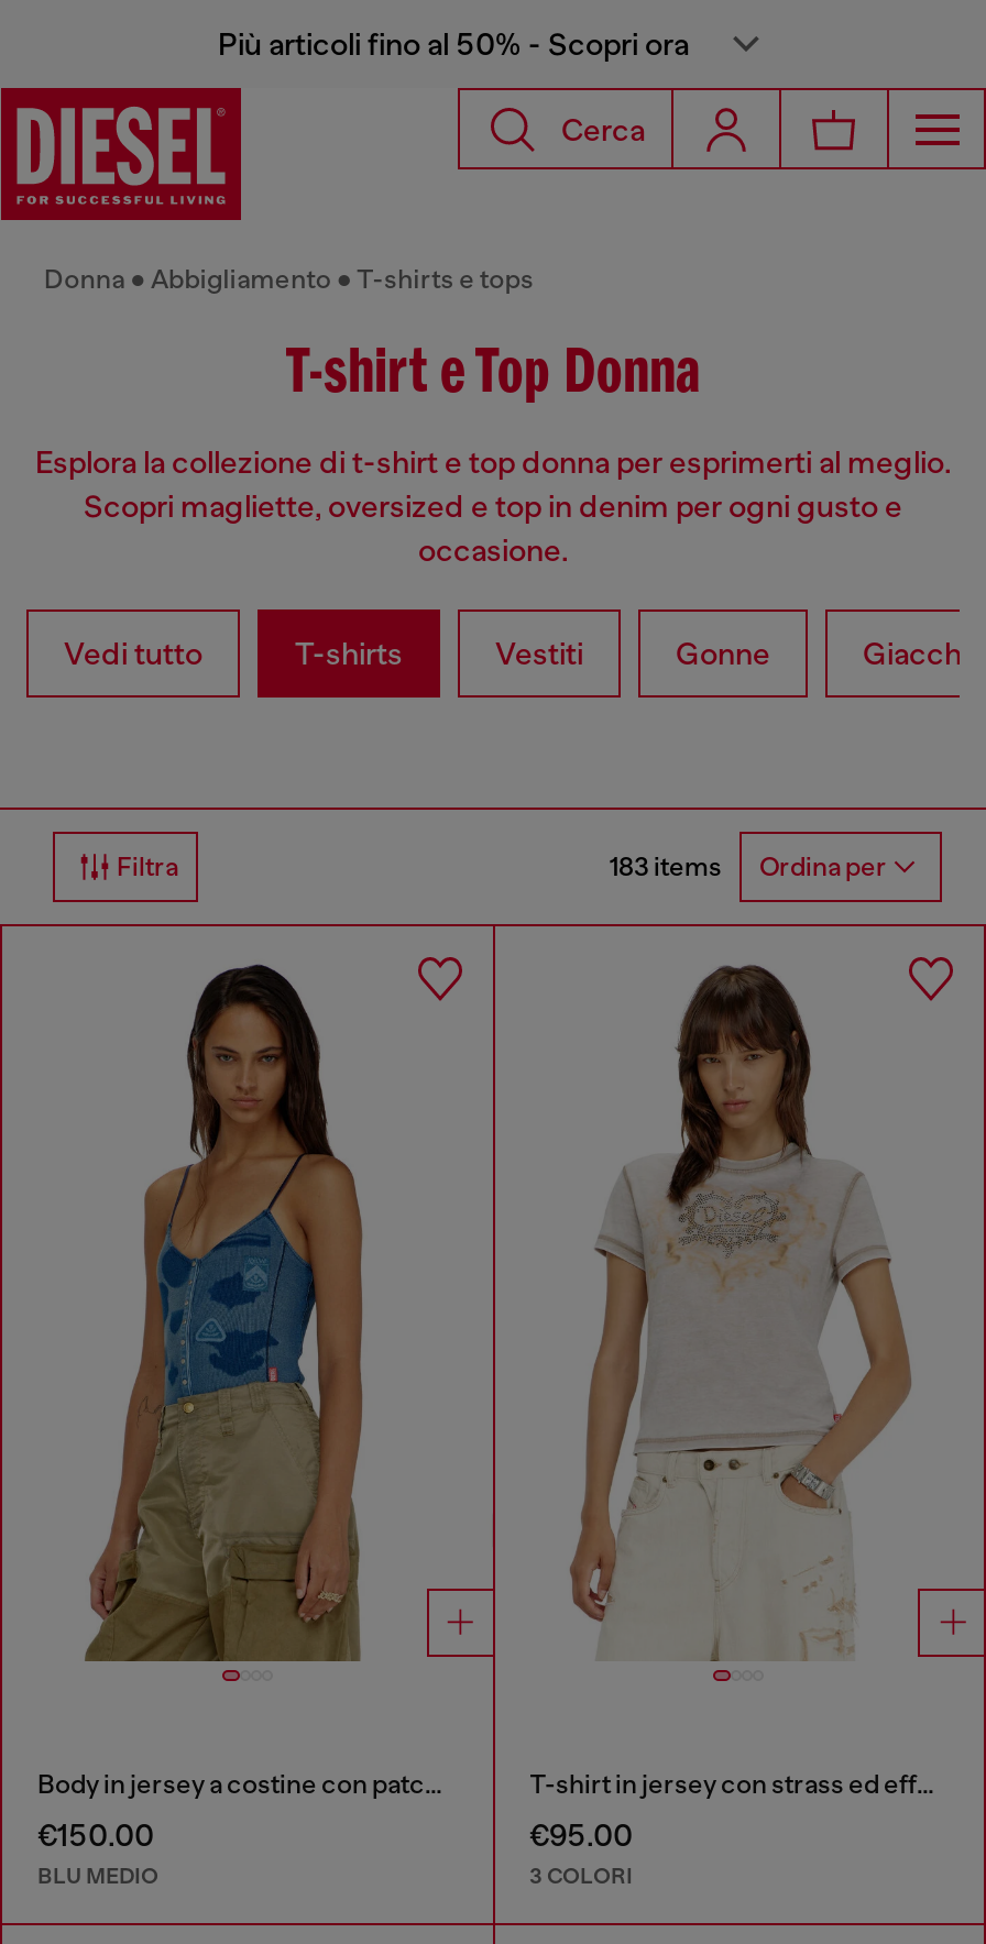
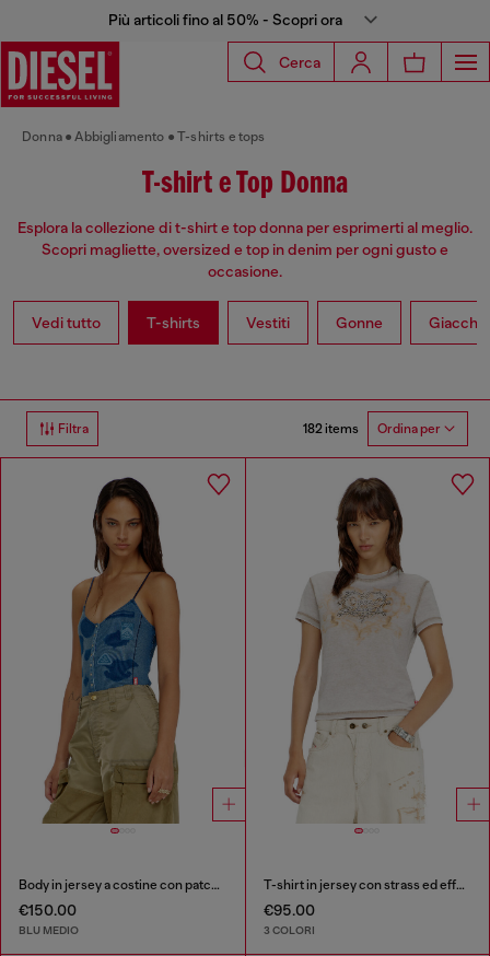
- 183 items Ordina per
+ 182 items Ordina per
